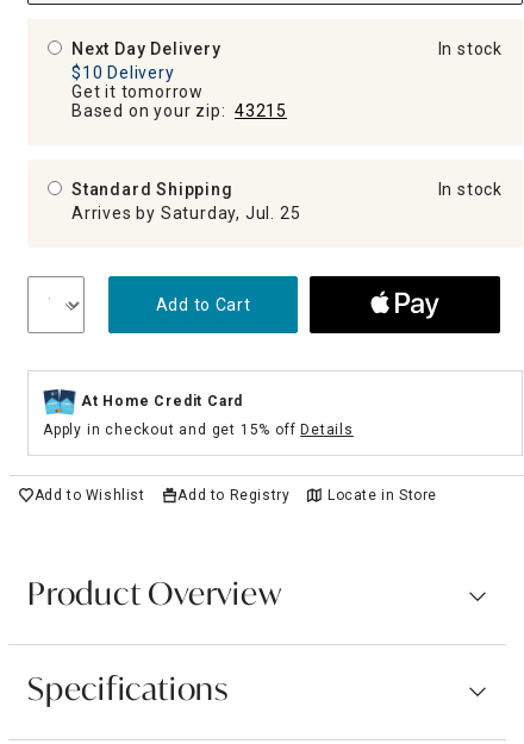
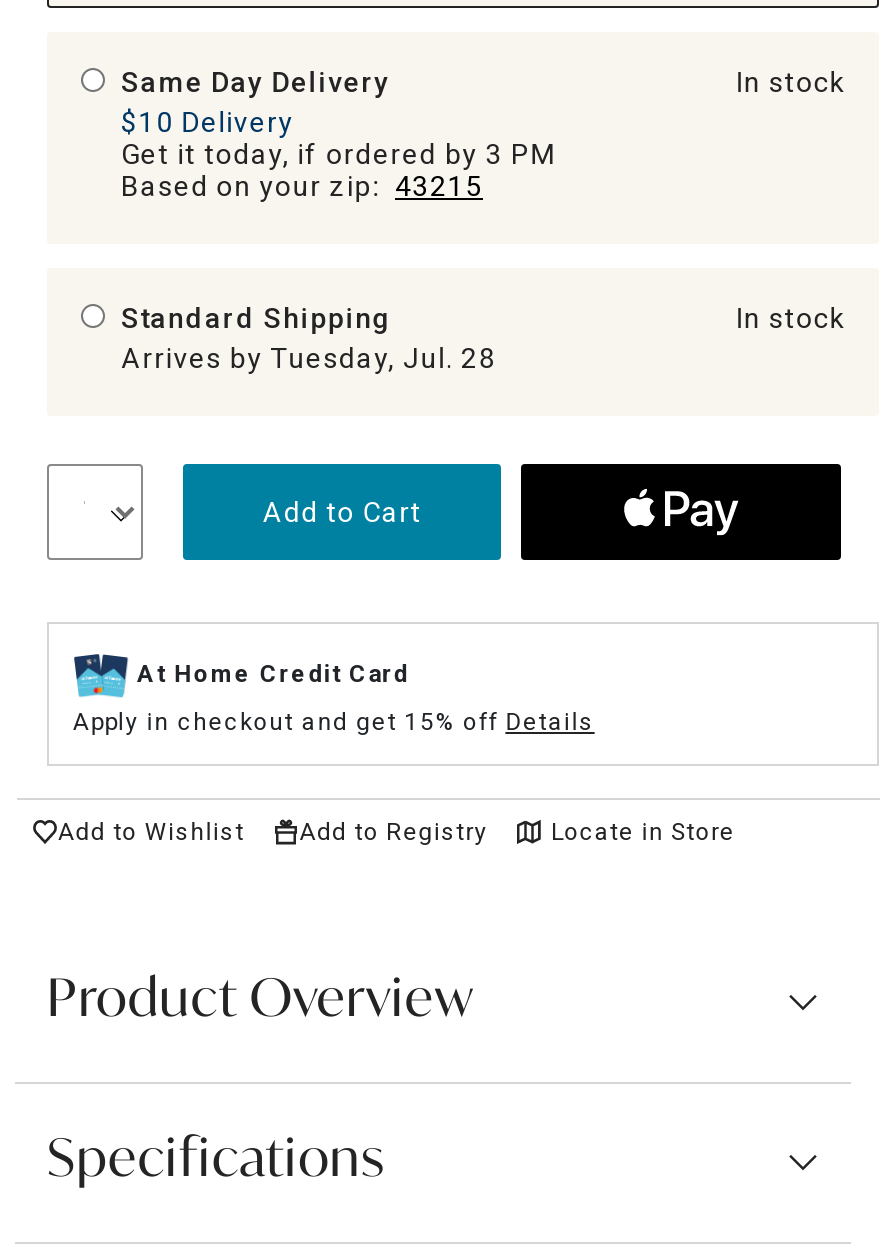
- Next Day Delivery
+ Same Day Delivery

- Get it tomorrow
+ Get it today, if ordered by 3 PM

- Arrives by Saturday, Jul. 25
+ Arrives by Tuesday, Jul. 28
